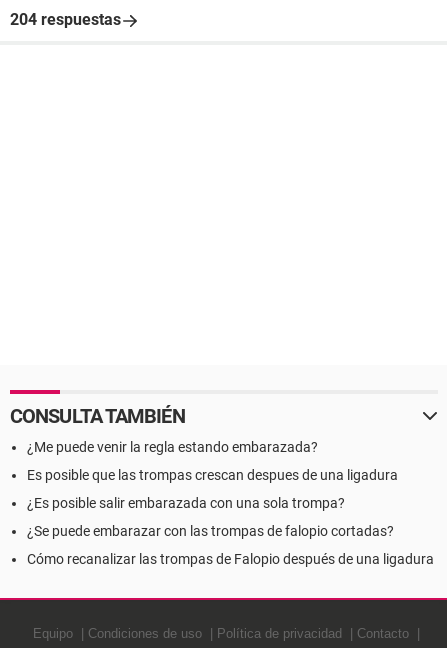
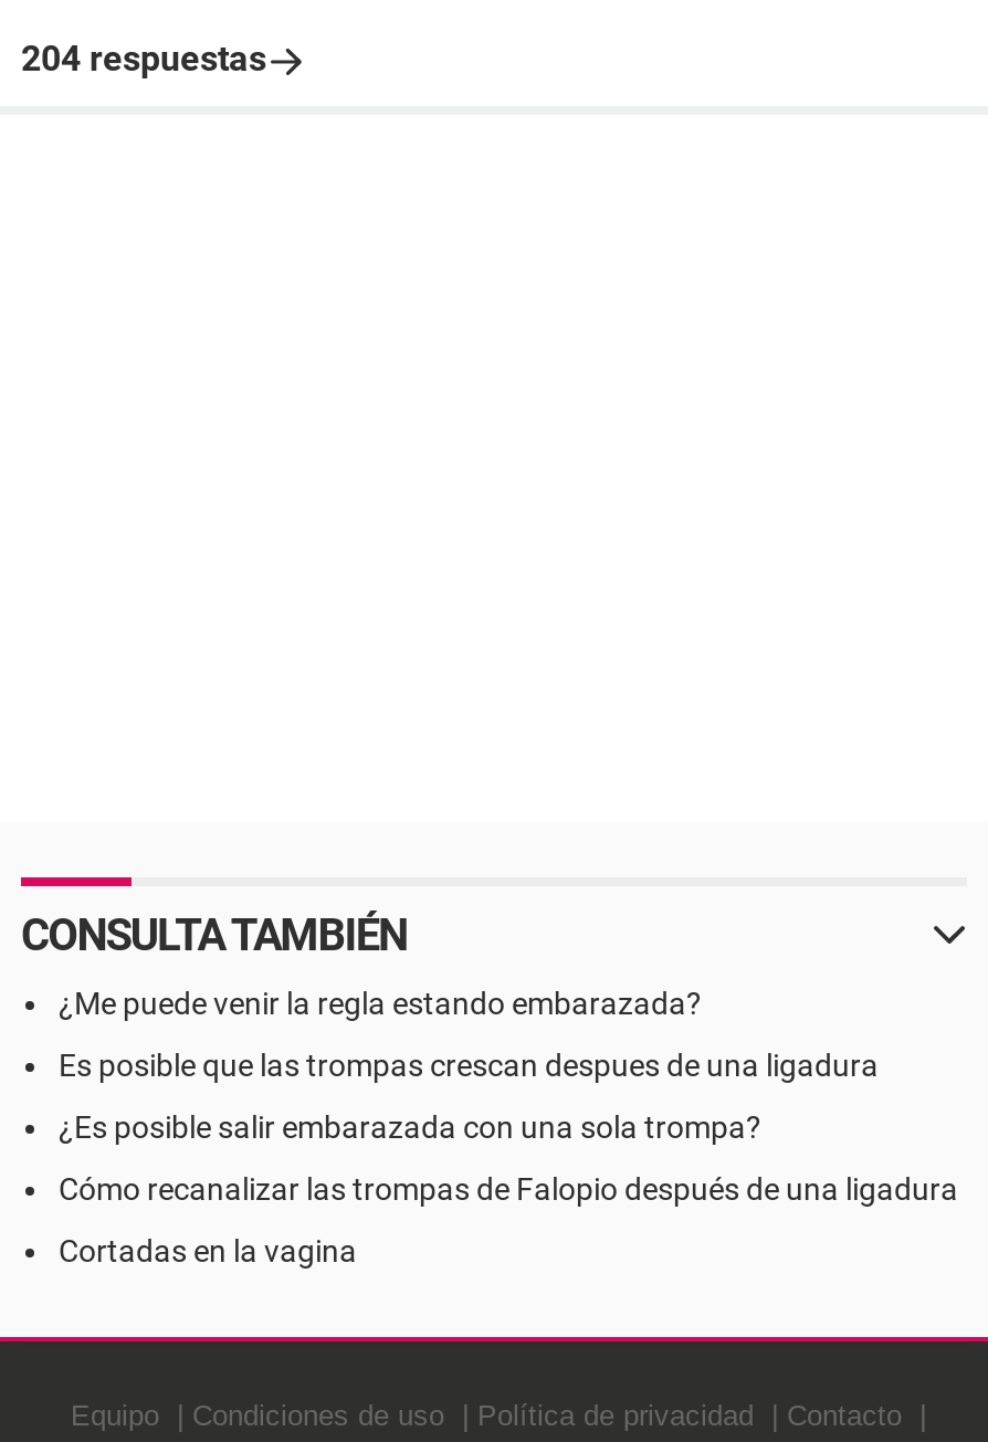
- ¿Se puede embarazar con las trompas de falopio cortadas?

moved up: Cómo recanalizar las trompas de Falopio después de una ligadura

+ Cortadas en la vagina
